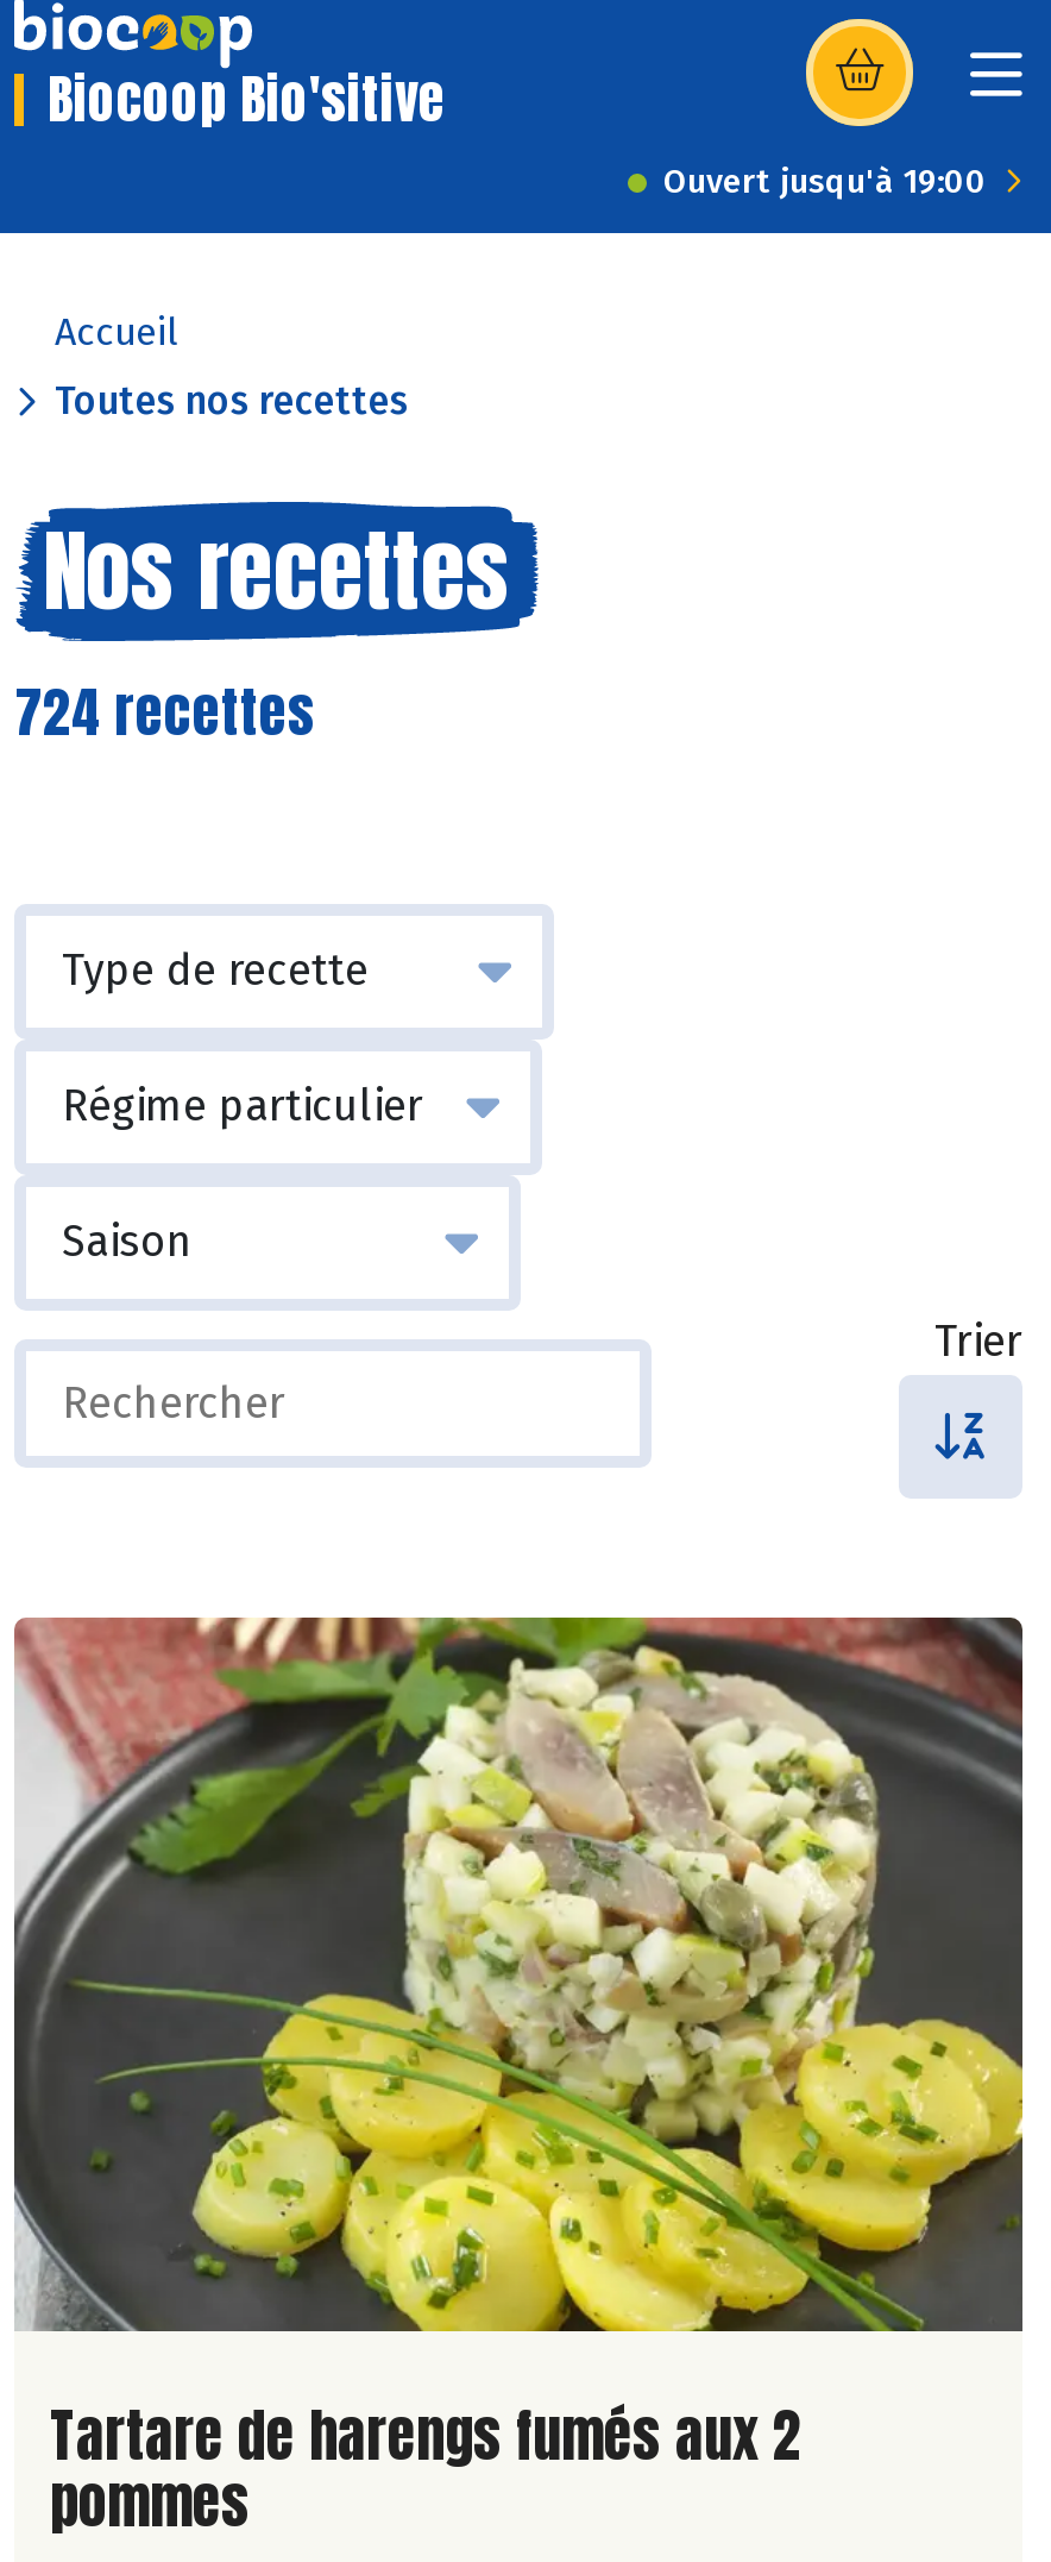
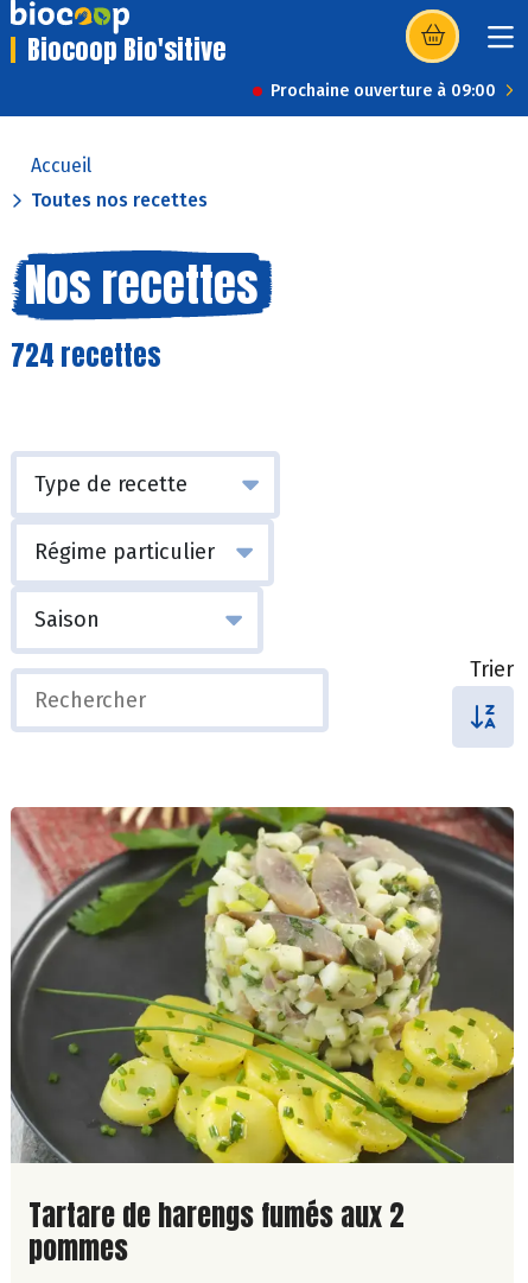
- Ouvert jusqu'à 19:00
+ Prochaine ouverture à 09:00
